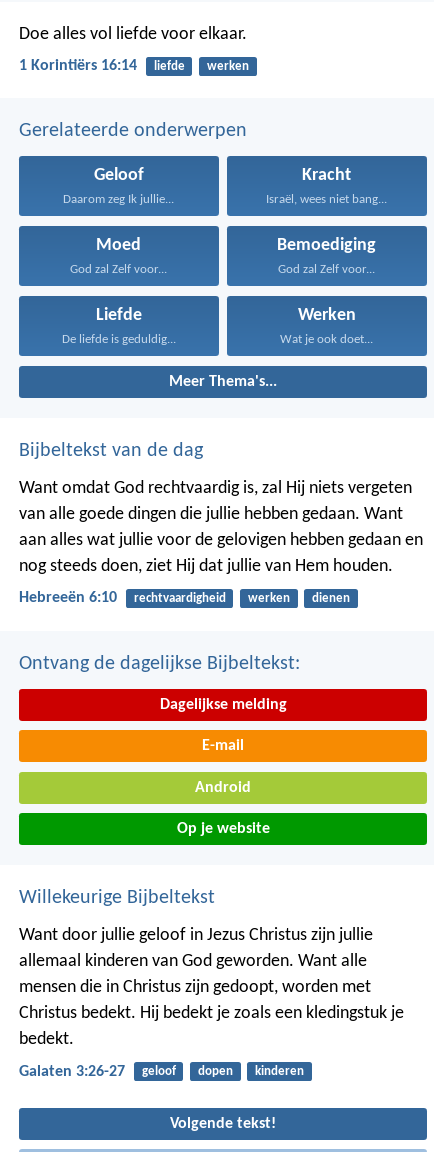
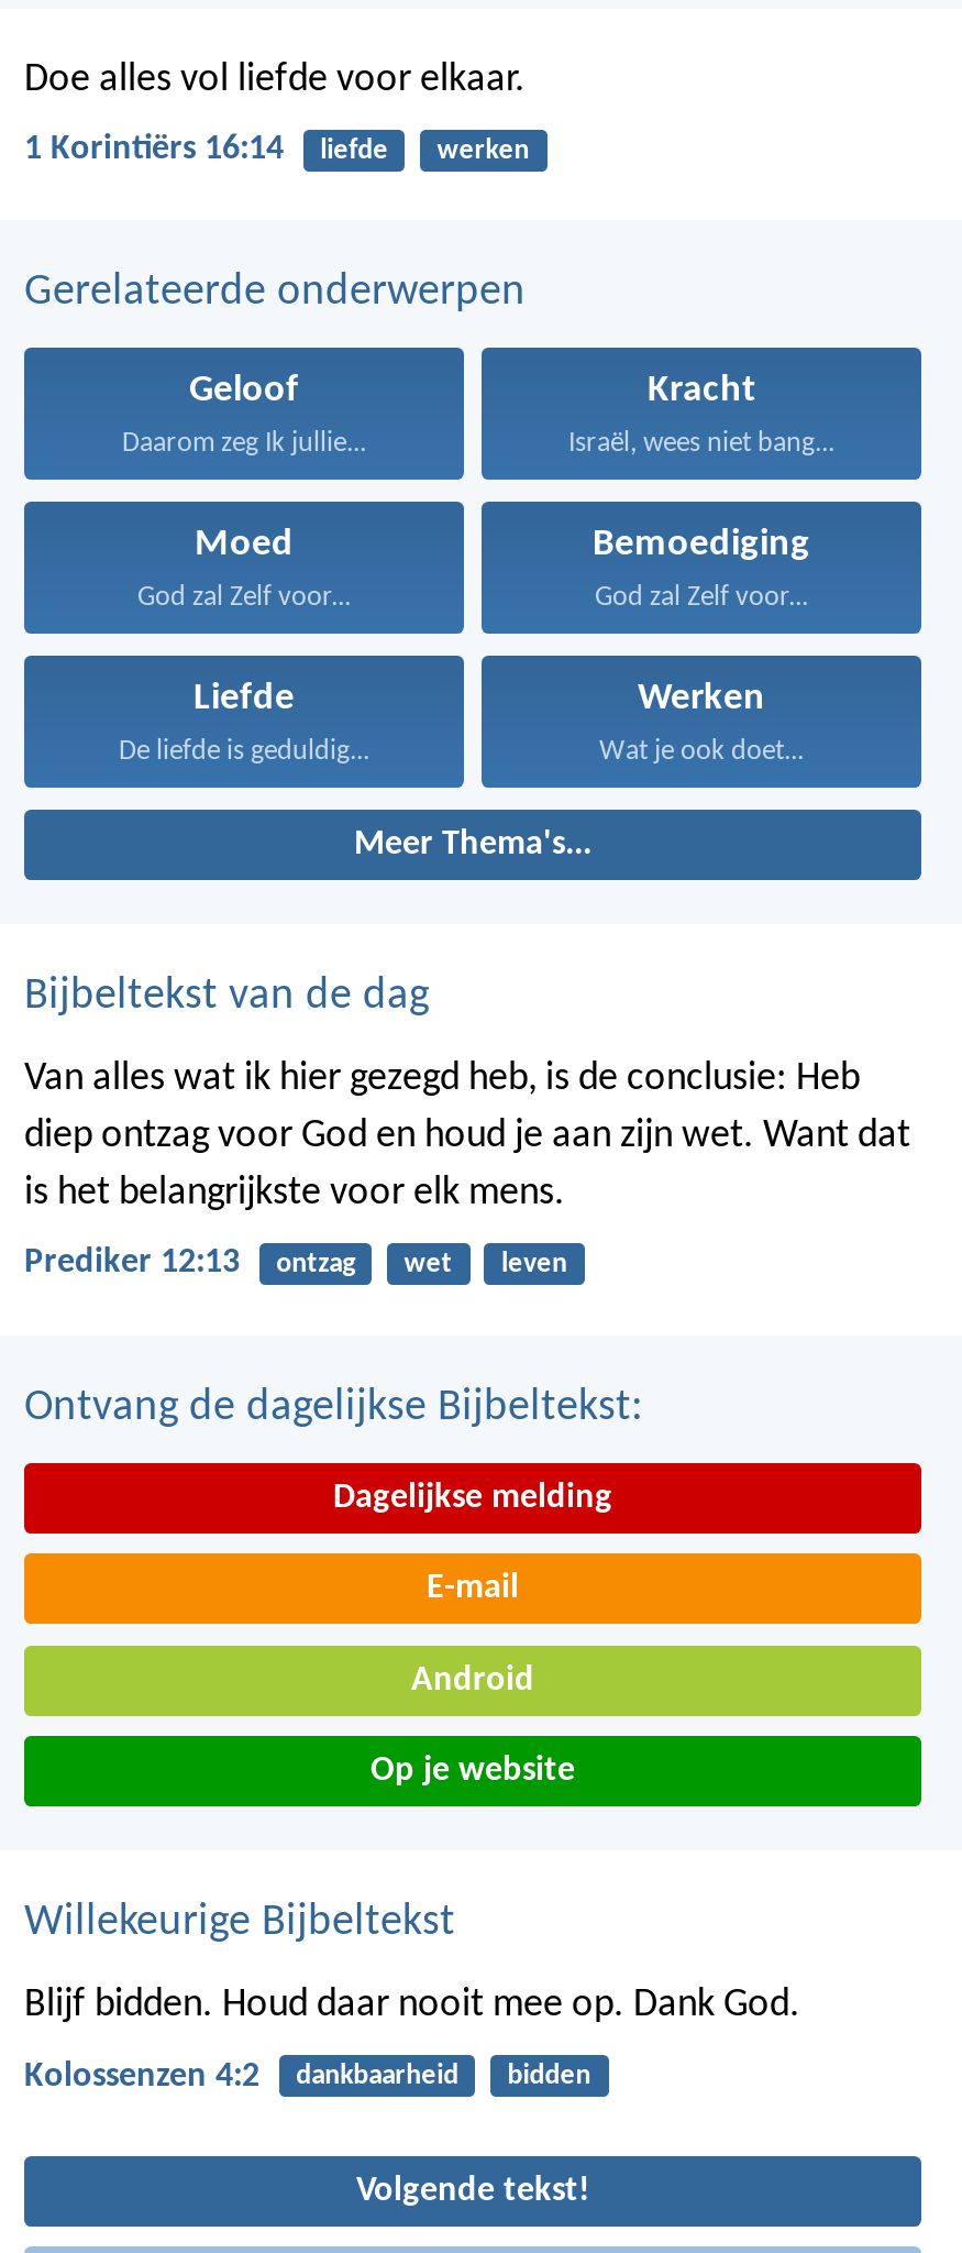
- Want omdat God rechtvaardig is, zal Hij niets vergeten
- van alle goede dingen die jullie hebben gedaan. Want
- aan alles wat jullie voor de gelovigen hebben gedaan en
- nog steeds doen, ziet Hij dat jullie van Hem houden.
+ Van alles wat ik hier gezegd heb, is de conclusie: Heb
+ diep ontzag voor God en houd je aan zijn wet. Want dat
+ is het belangrijkste voor elk mens.

- Hebreeën 6:10
- rechtvaardigheid
- werken
- dienen
+ Prediker 12:13
+ ontzag
+ wet
+ leven

- Want door jullie geloof in Jezus Christus zijn jullie
- allemaal kinderen van God geworden. Want alle
- mensen die in Christus zijn gedoopt, worden met
- Christus bedekt. Hij bedekt je zoals een kledingstuk je
- bedekt.
+ Blijf bidden. Houd daar nooit mee op. Dank God.

- Galaten 3:26-27
- geloof
- dopen
- kinderen
+ Kolossenzen 4:2
+ dankbaarheid
+ bidden
